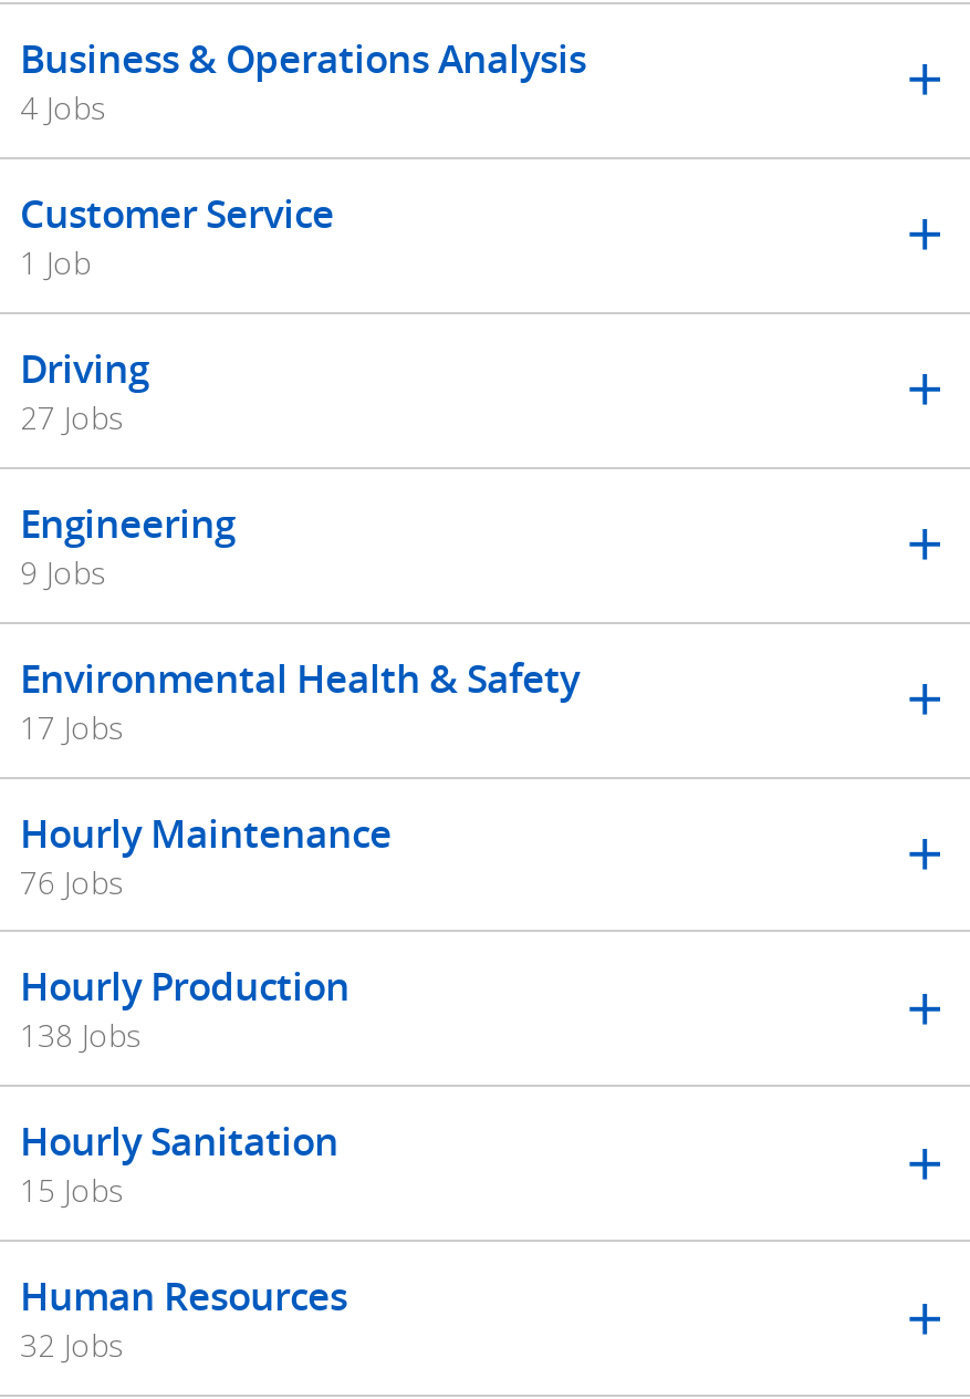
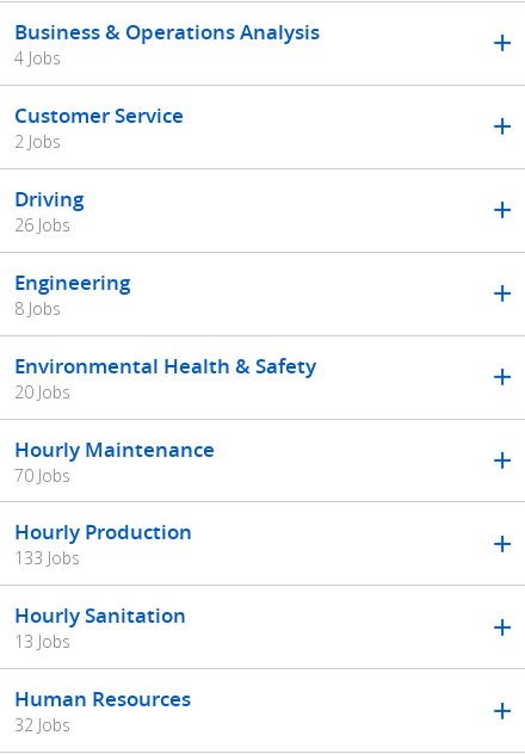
- 1 Job
+ 2 Jobs

- 27 Jobs
+ 26 Jobs

- 9 Jobs
+ 8 Jobs

- 17 Jobs
+ 20 Jobs

- 76 Jobs
+ 70 Jobs

- 138 Jobs
+ 133 Jobs

- 15 Jobs
+ 13 Jobs
